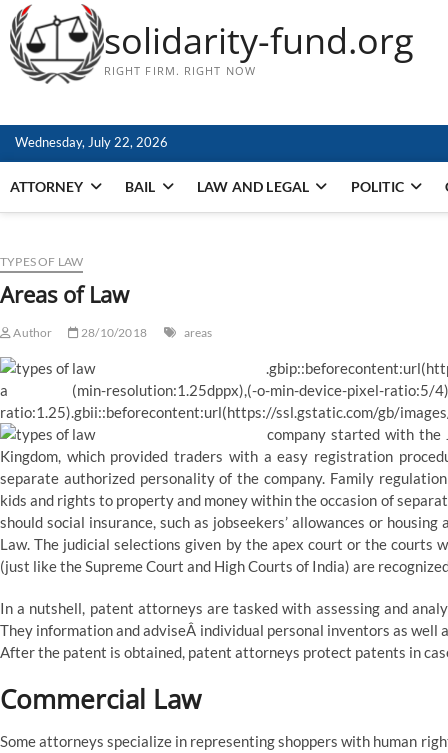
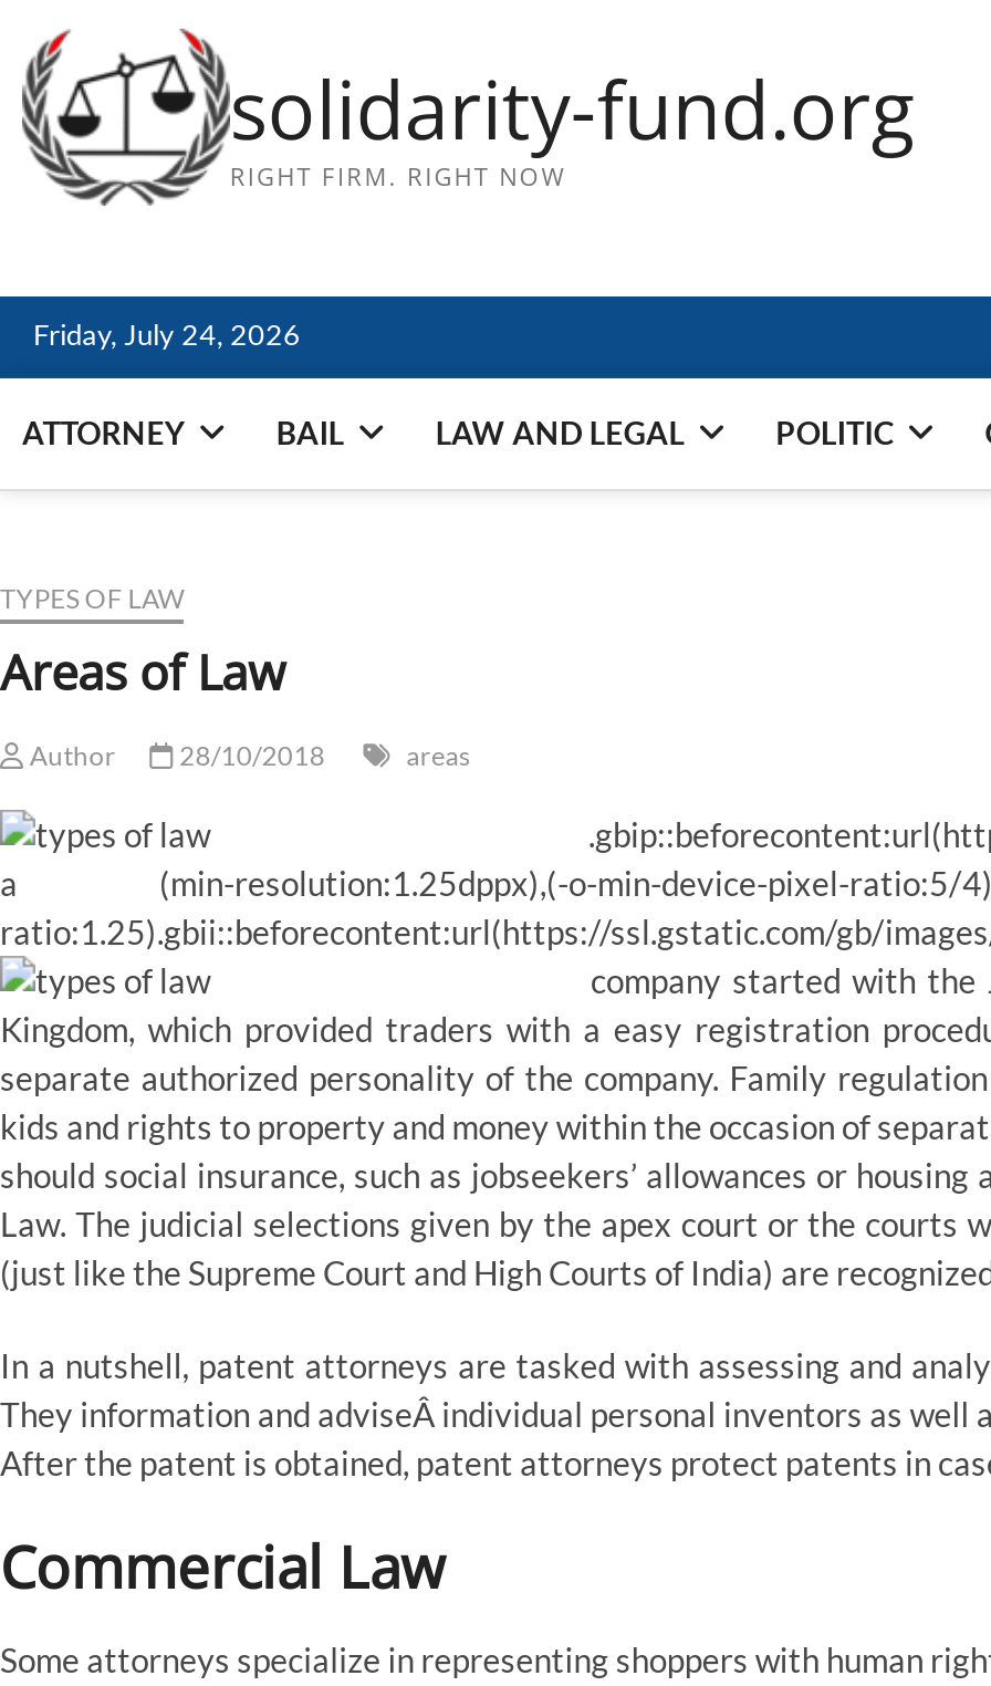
- Wednesday, July 22, 2026
+ Friday, July 24, 2026
